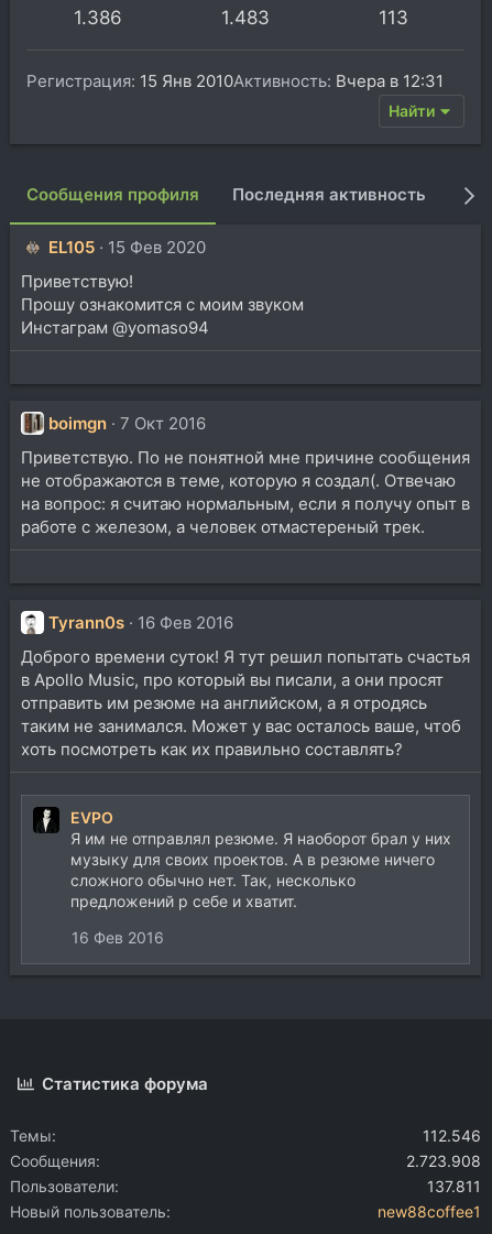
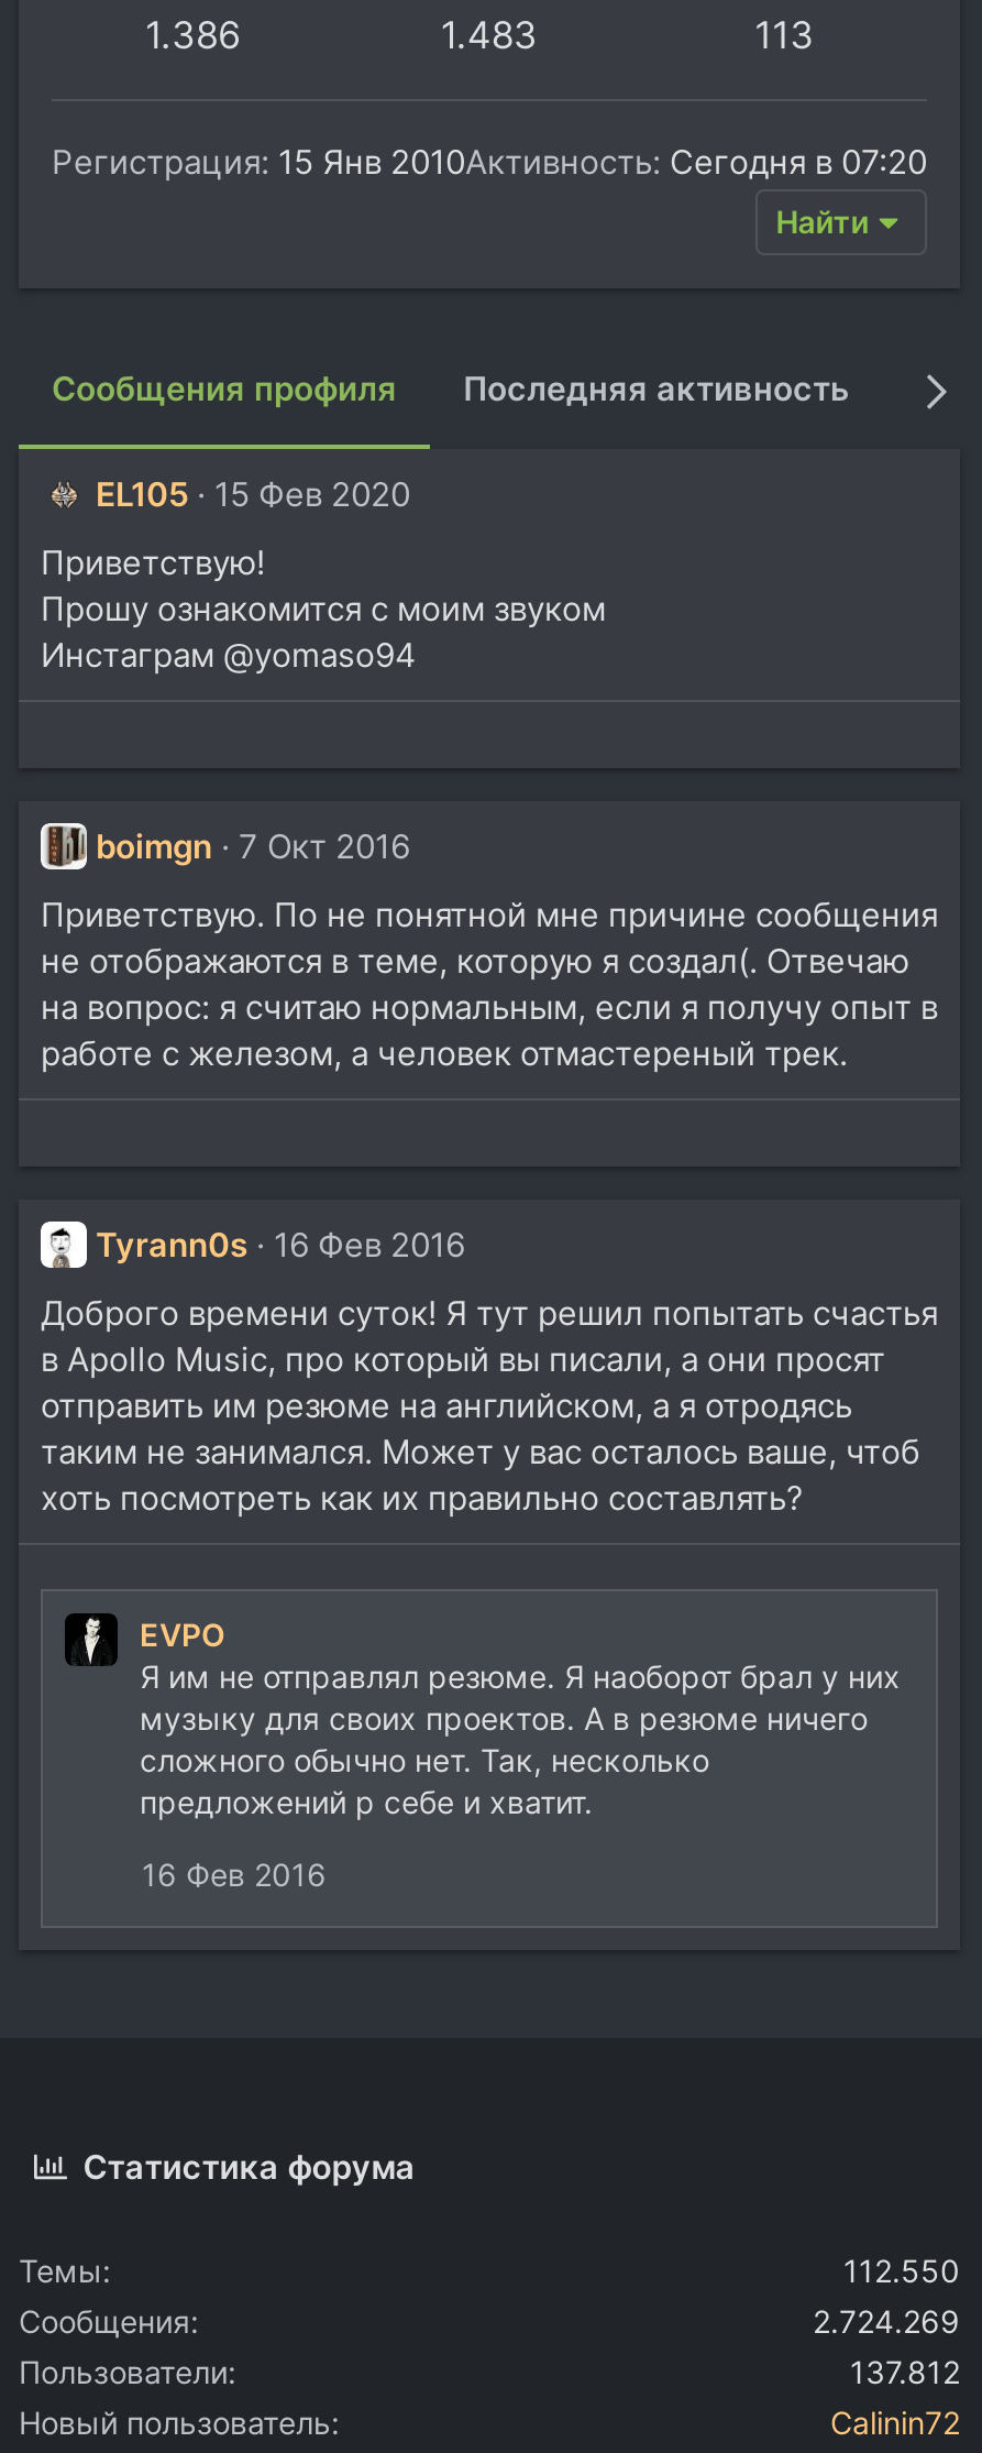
- Регистрация 15 Янв 2010Активность Вчера в 12:31
+ Регистрация 15 Янв 2010Активность Сегодня в 07:20

- 112.546
+ 112.550

- 2.723.908
+ 2.724.269

- 137.811
+ 137.812

- new88coffee1
+ Calinin72
